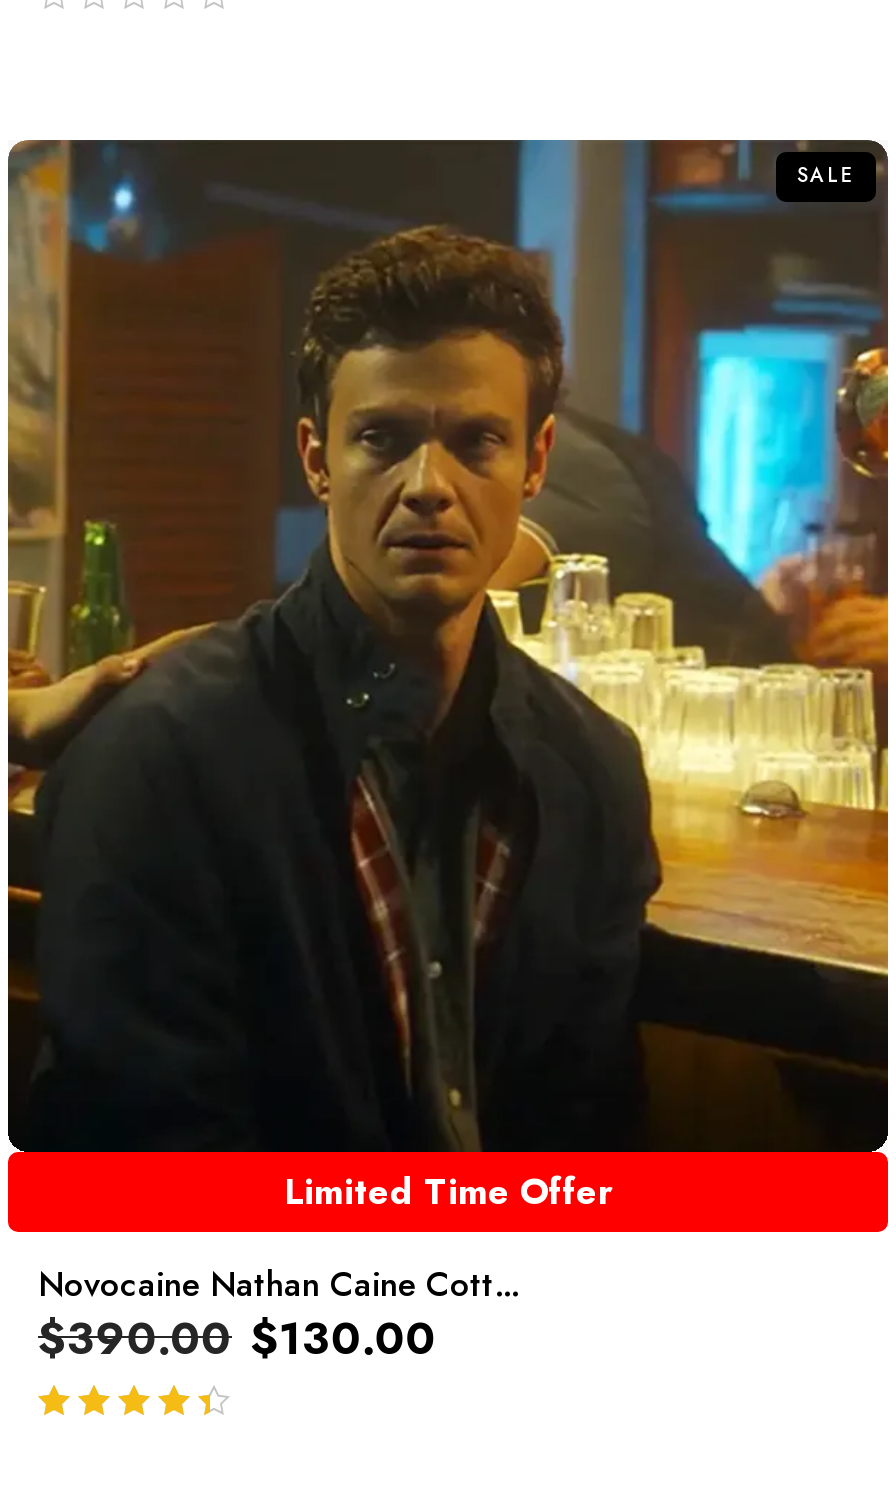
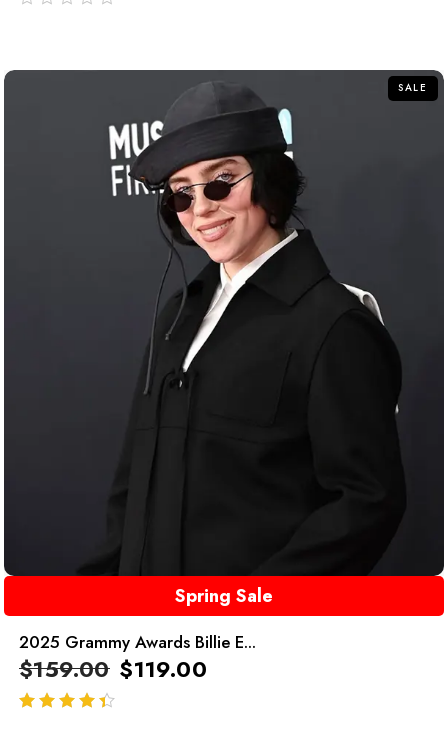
- [image]
- Limited Time Offer
+ [image]
+ Spring Sale

- Novocaine Nathan Caine Cott...
- $390.00 $130.00
+ 2025 Grammy Awards Billie E...
+ $159.00 $119.00
